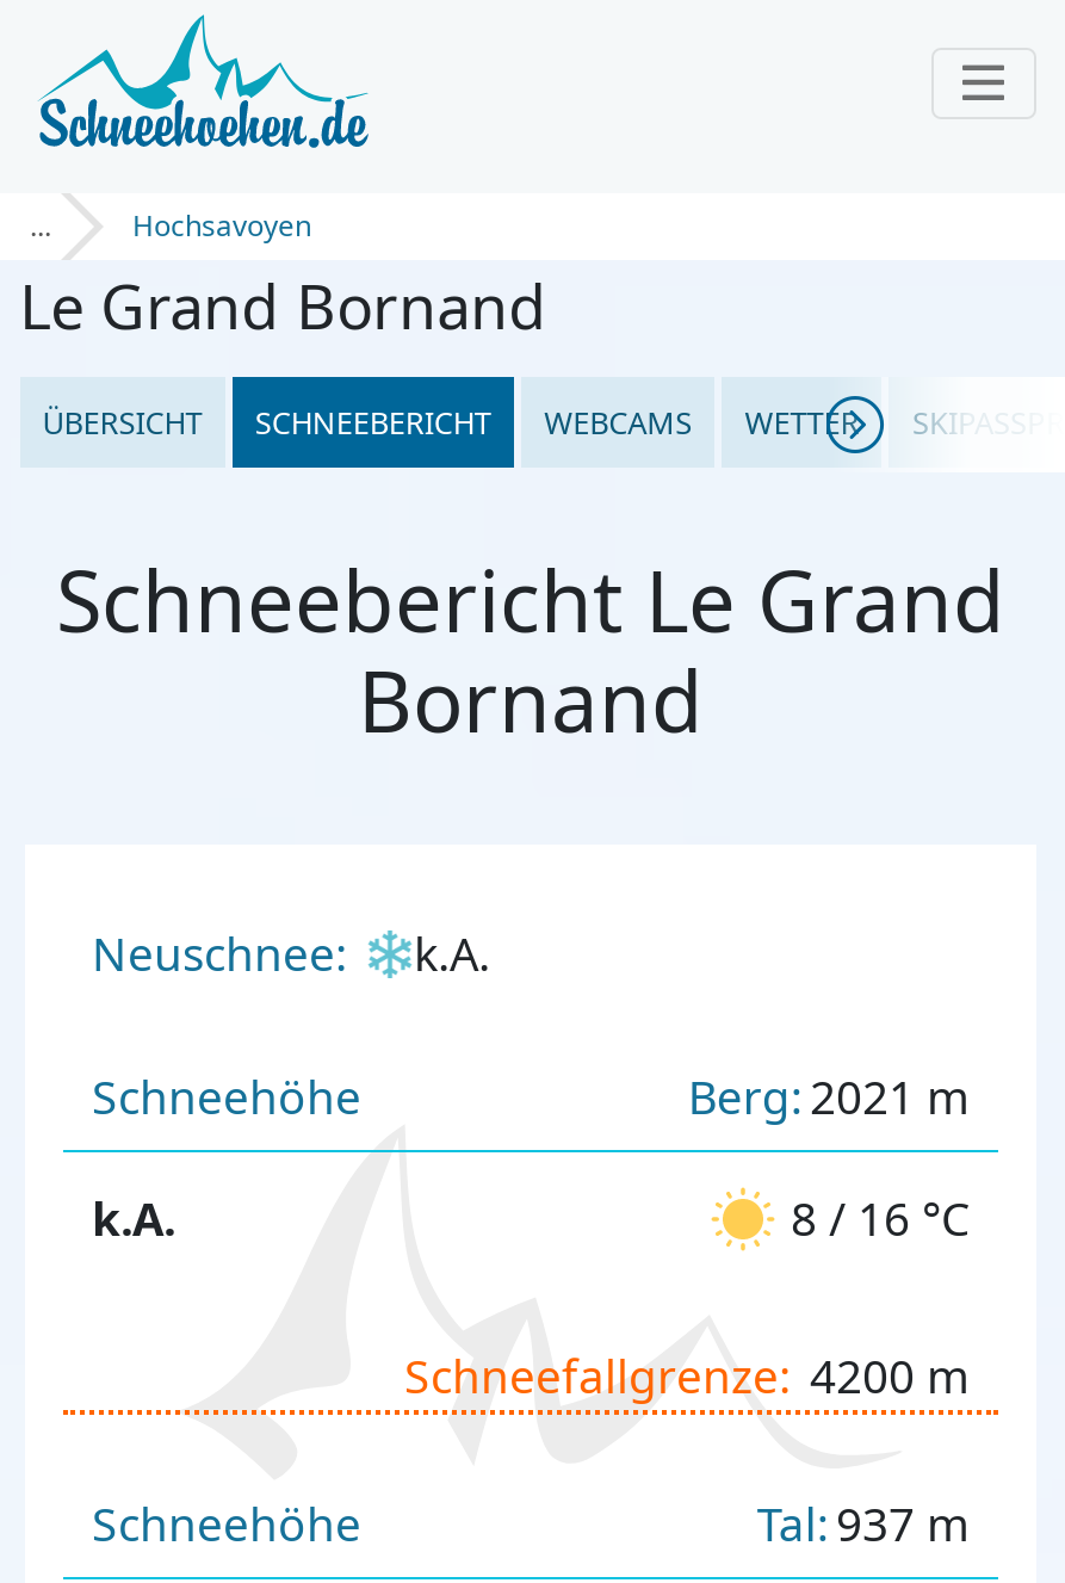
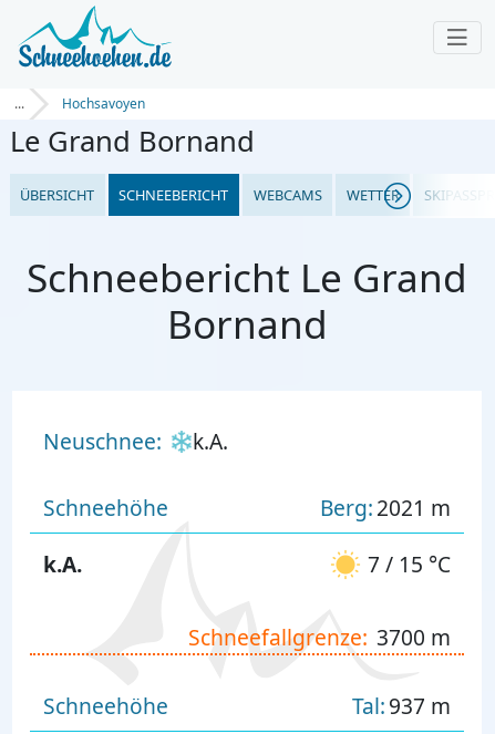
- 8 / 16 °C
+ 7 / 15 °C

- Schneefallgrenze: 4200 m
+ Schneefallgrenze: 3700 m
